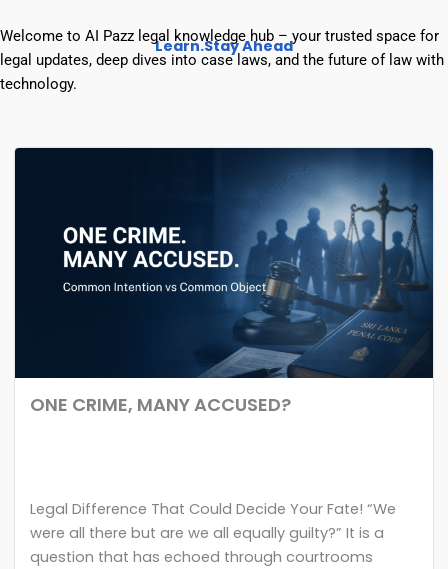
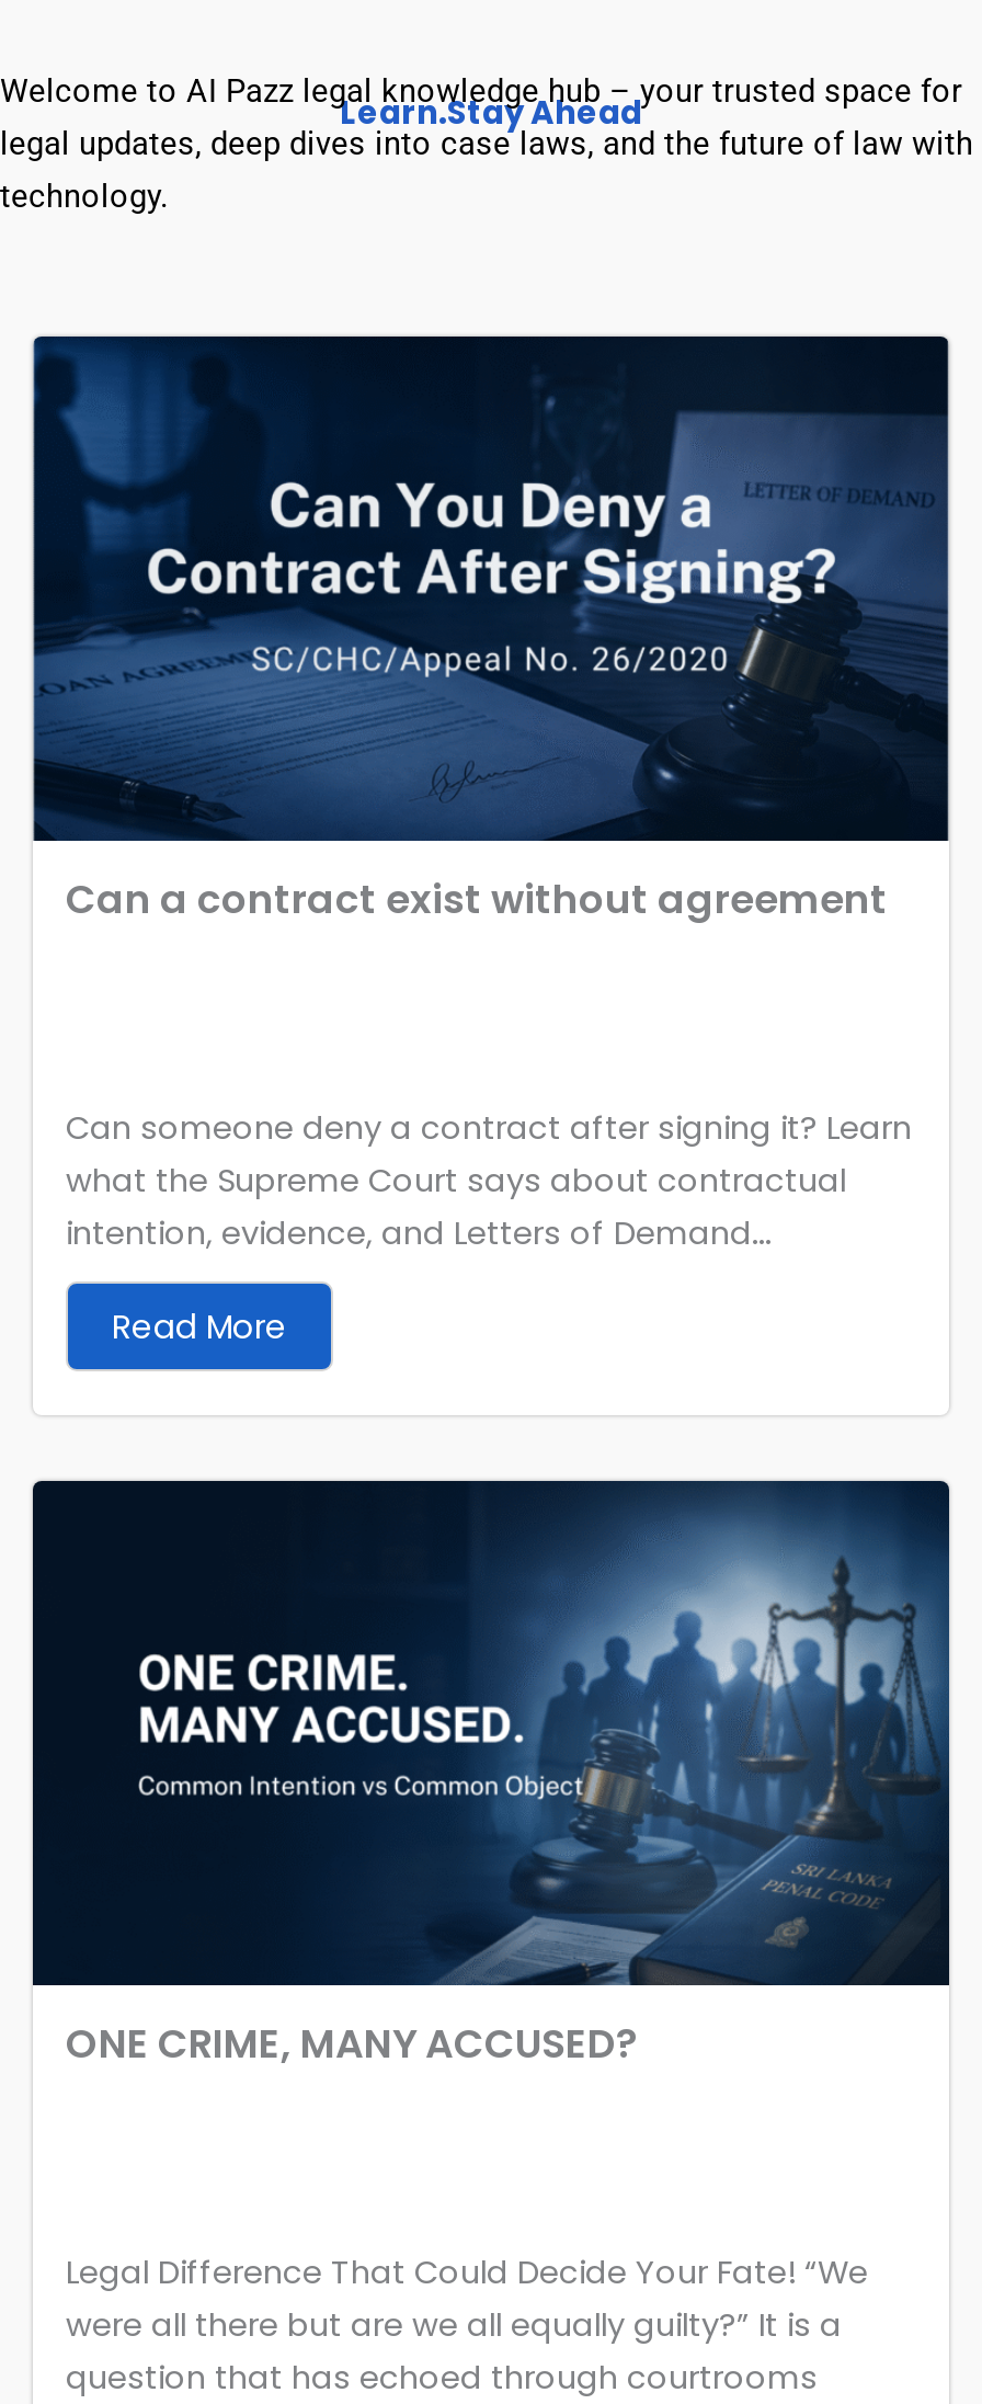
+ [image]
+ Can a contract exist without agreement

+ Can someone deny a contract after signing it? Learn
+ what the Supreme Court says about contractual
+ intention, evidence, and Letters of Demand...
+ Read More
